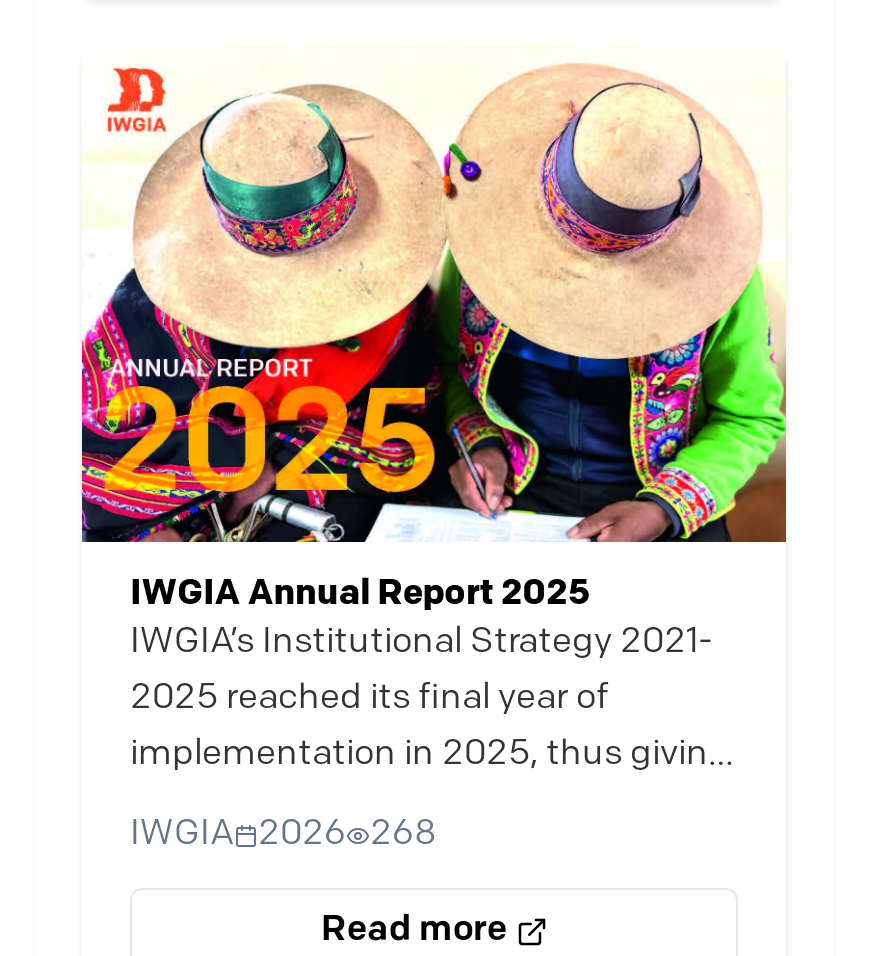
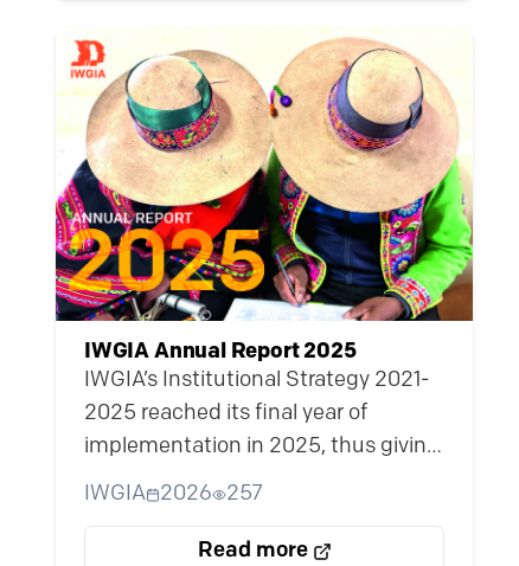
- IWGIA 2026 268
+ IWGIA 2026 257
